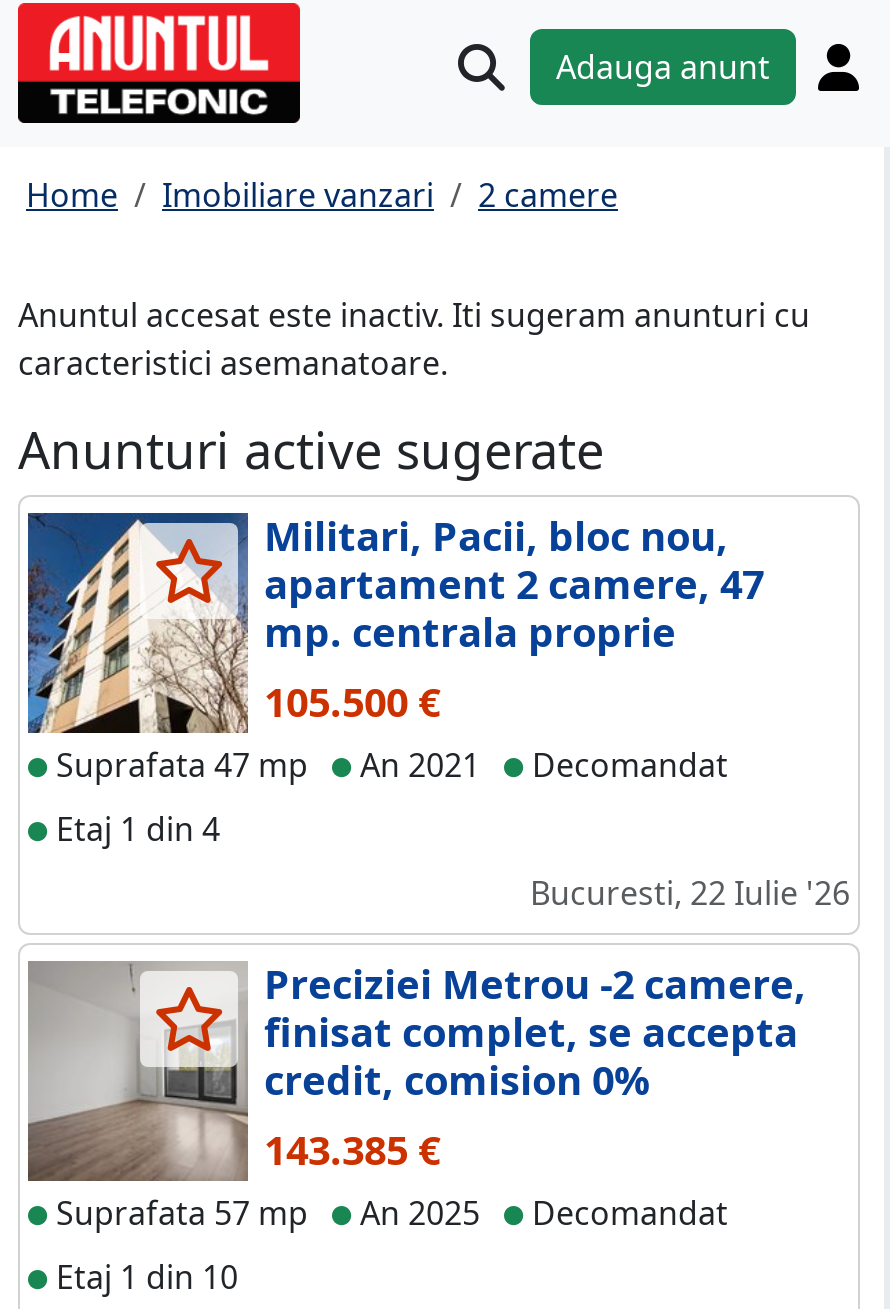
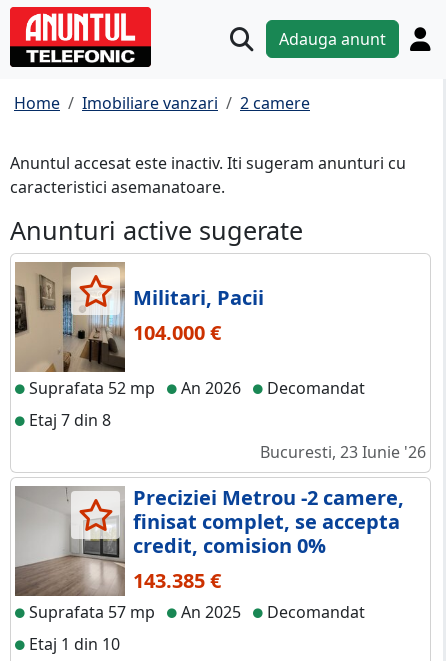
- [image]
- Militari, Pacii, bloc nou,
- apartament 2 camere, 47
- mp. centrala proprie
- 105.500 €
- Suprafata 47 mp
- An 2021
+ [image]
+ Militari, Pacii
+ 104.000 €
+ Suprafata 52 mp
+ An 2026

- Etaj 1 din 4
+ Etaj 7 din 8

- Bucuresti, 22 Iulie '26
+ Bucuresti, 23 Iunie '26
